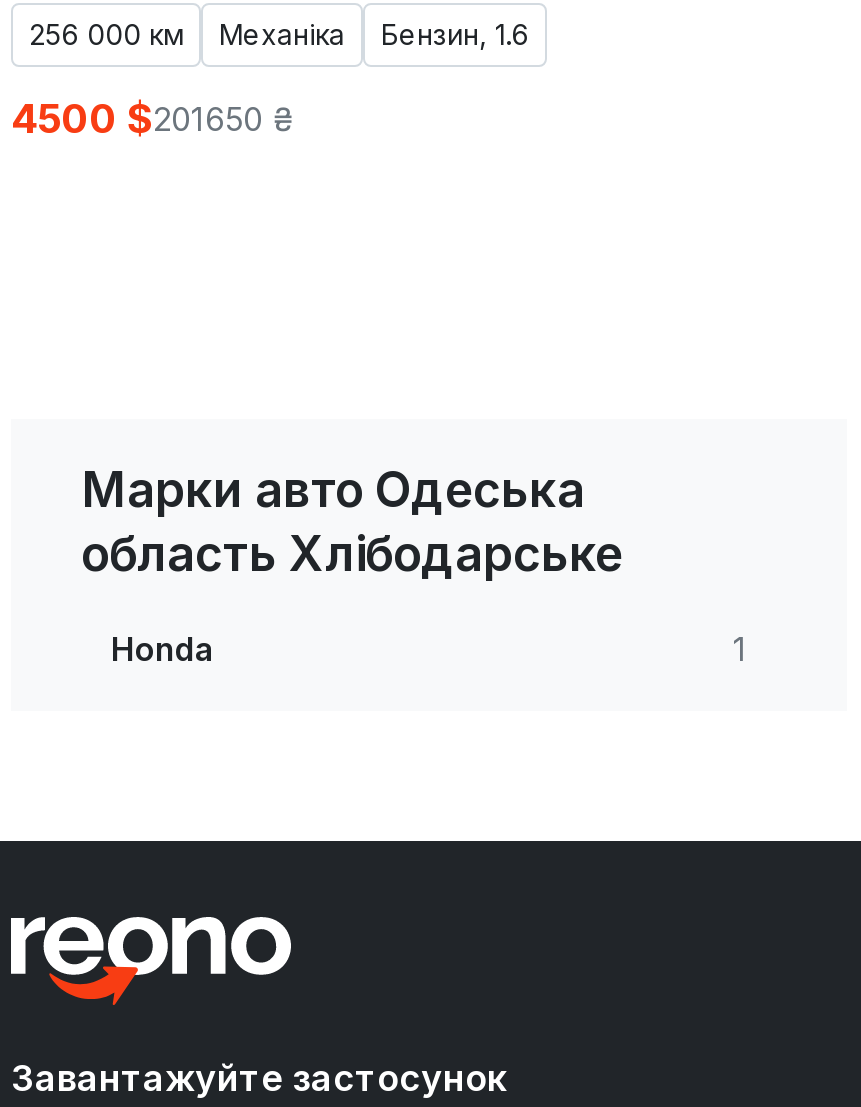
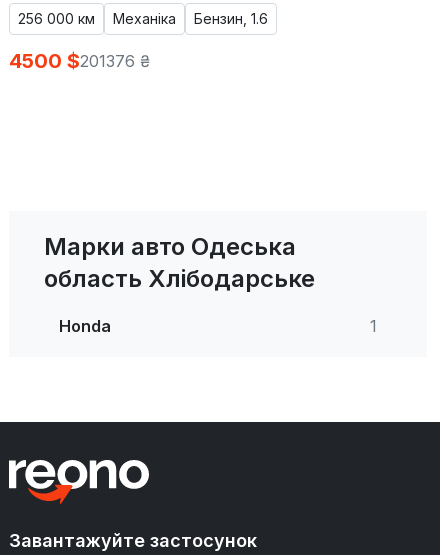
- 4500 $201650 ₴
+ 4500 $201376 ₴
